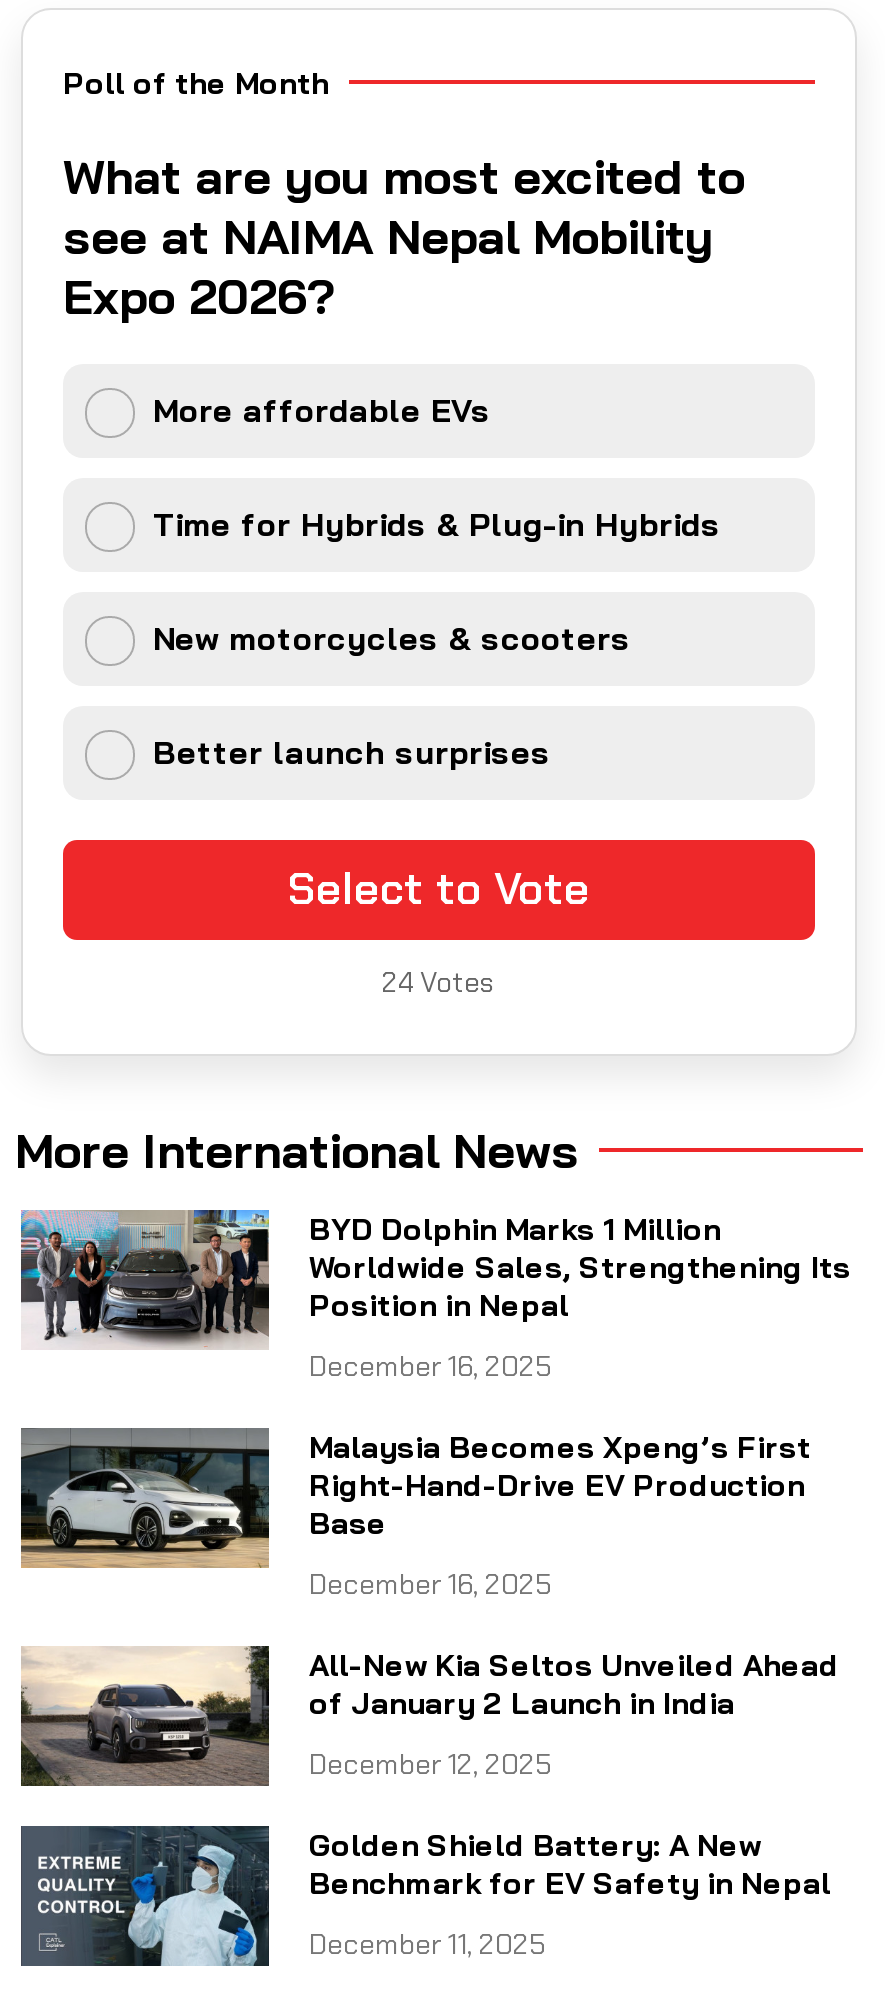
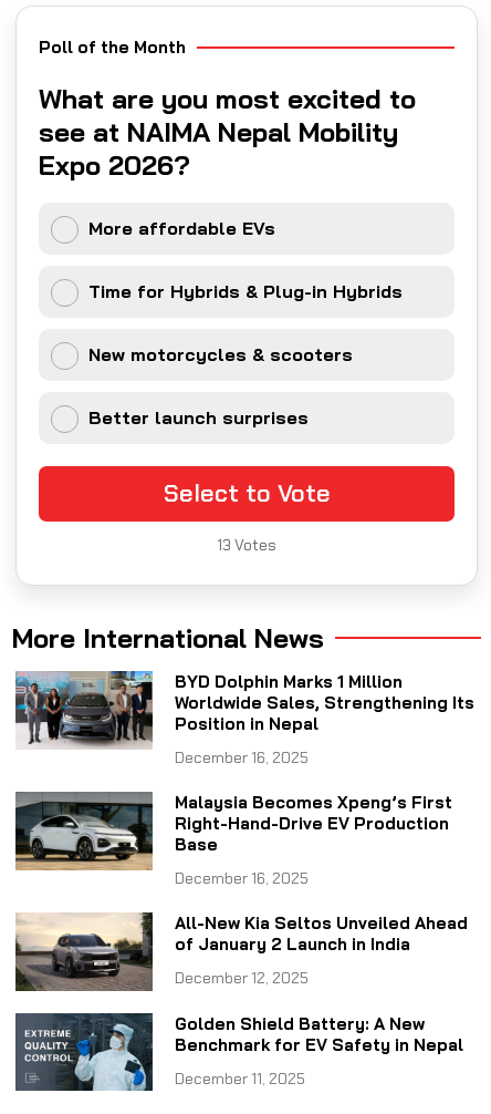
- 24 Votes
+ 13 Votes
